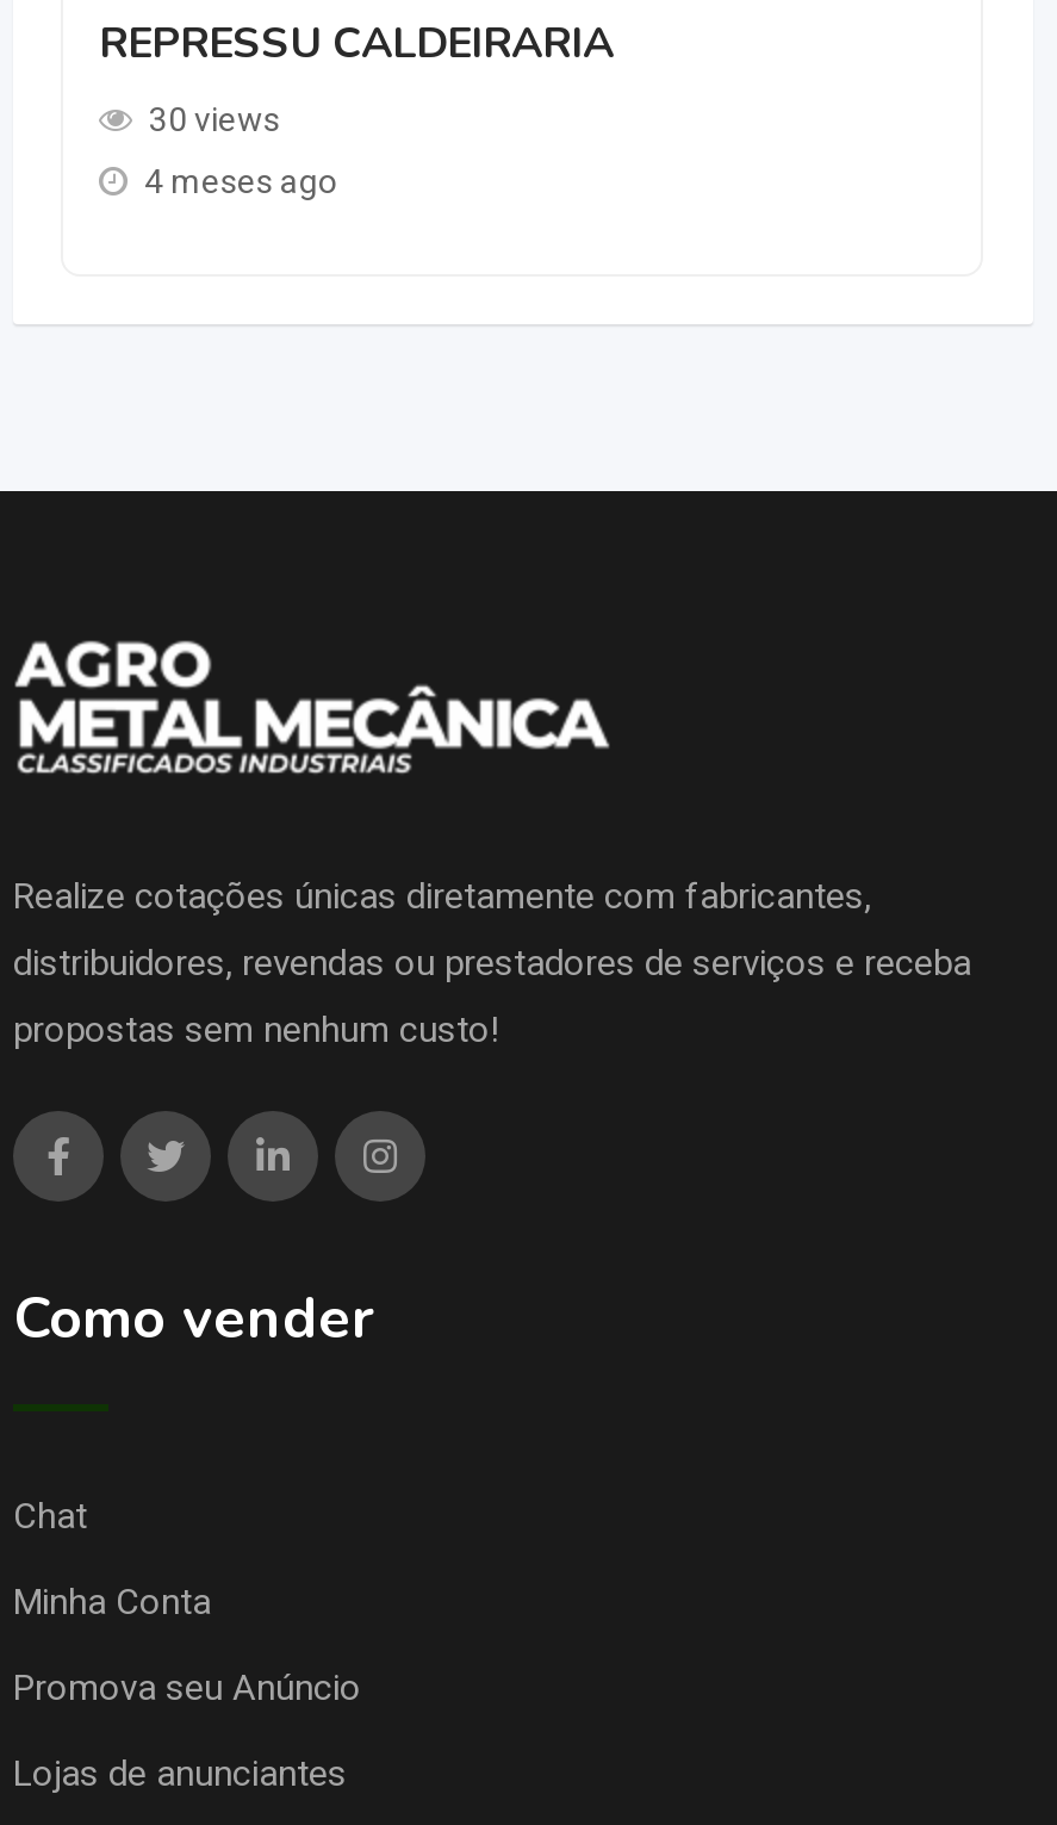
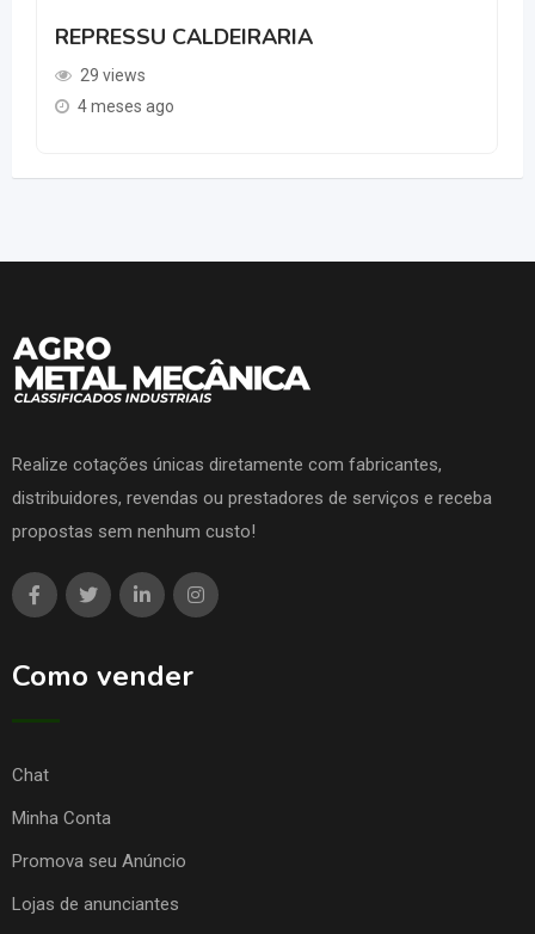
- 30 views
+ 29 views
